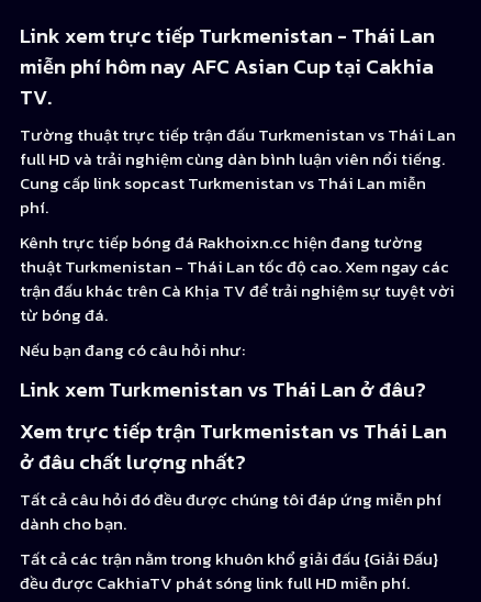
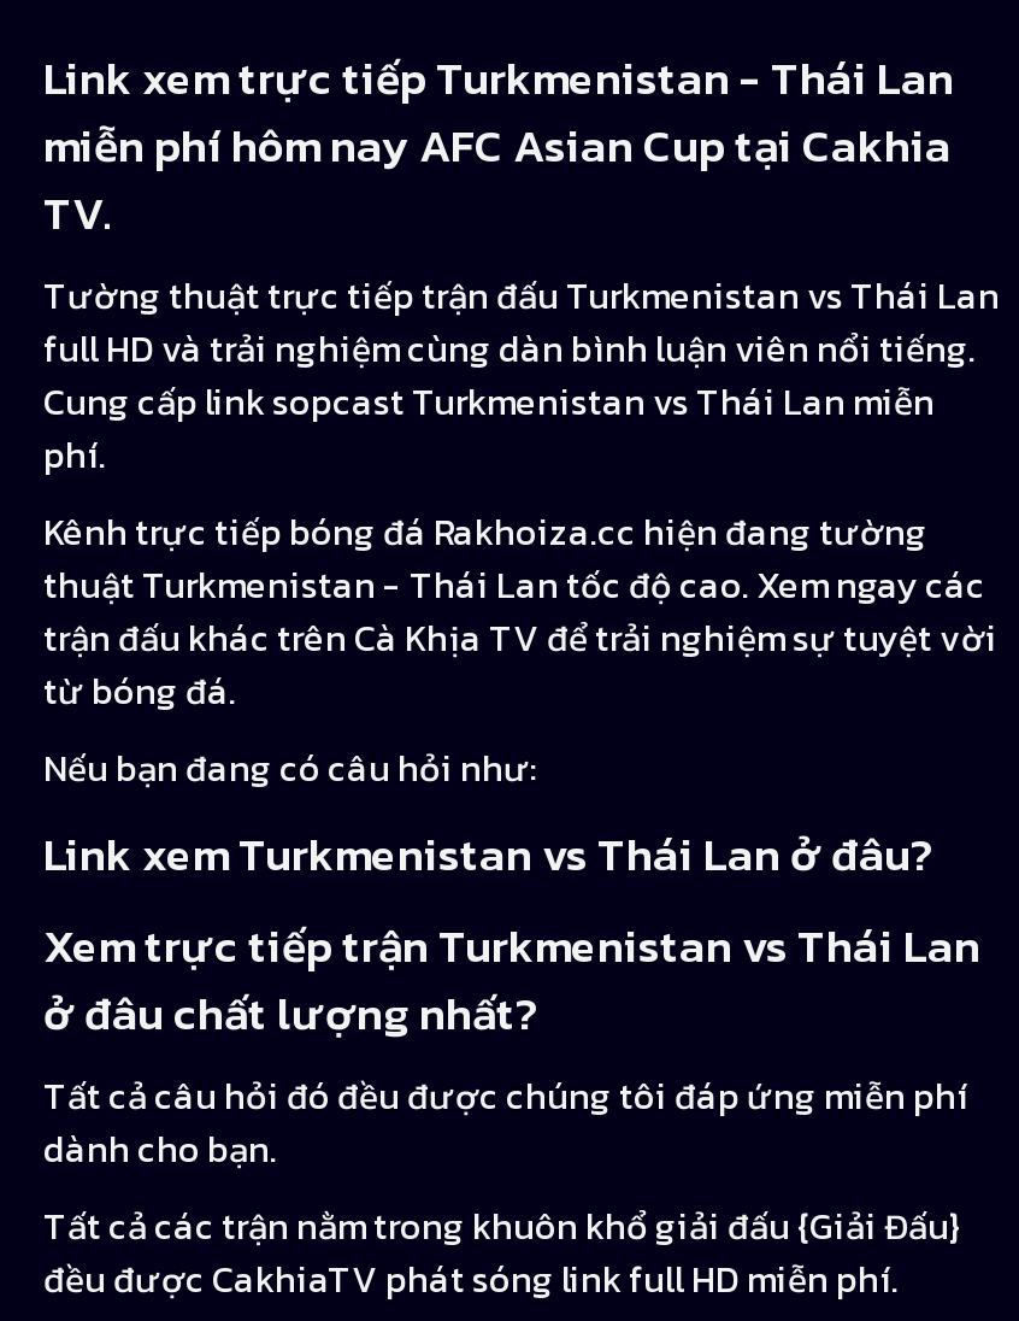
- Kênh trực tiếp bóng đá Rakhoixn.cc hiện đang tường
+ Kênh trực tiếp bóng đá Rakhoiza.cc hiện đang tường
